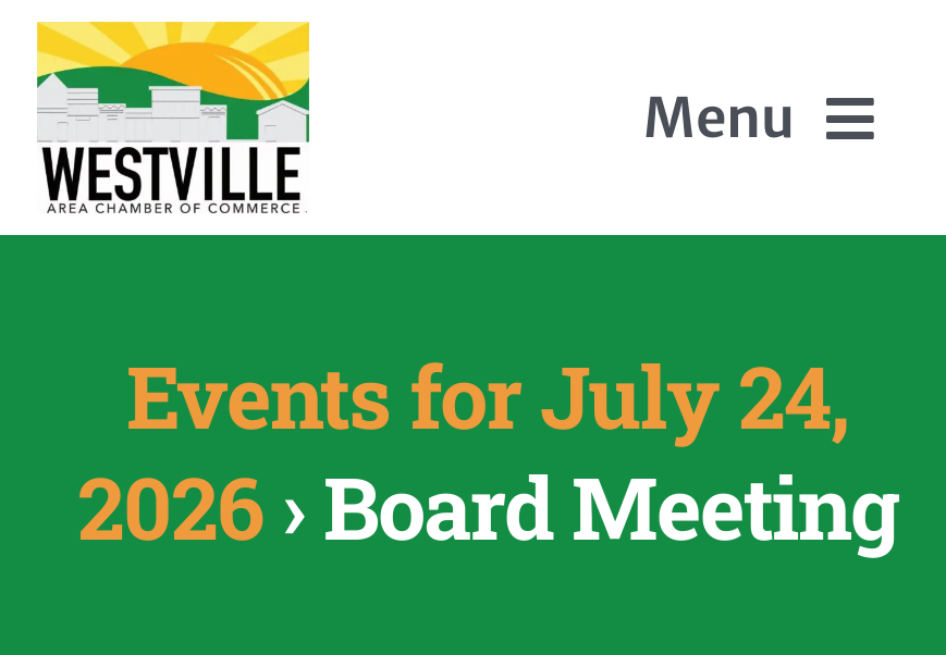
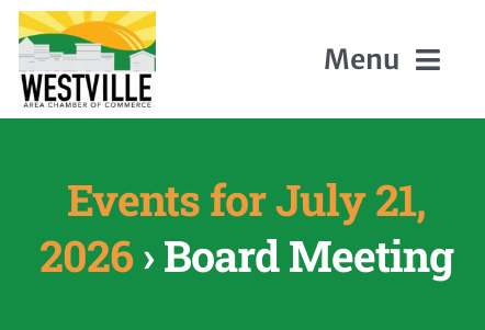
- Events for July 24,
+ Events for July 21,
